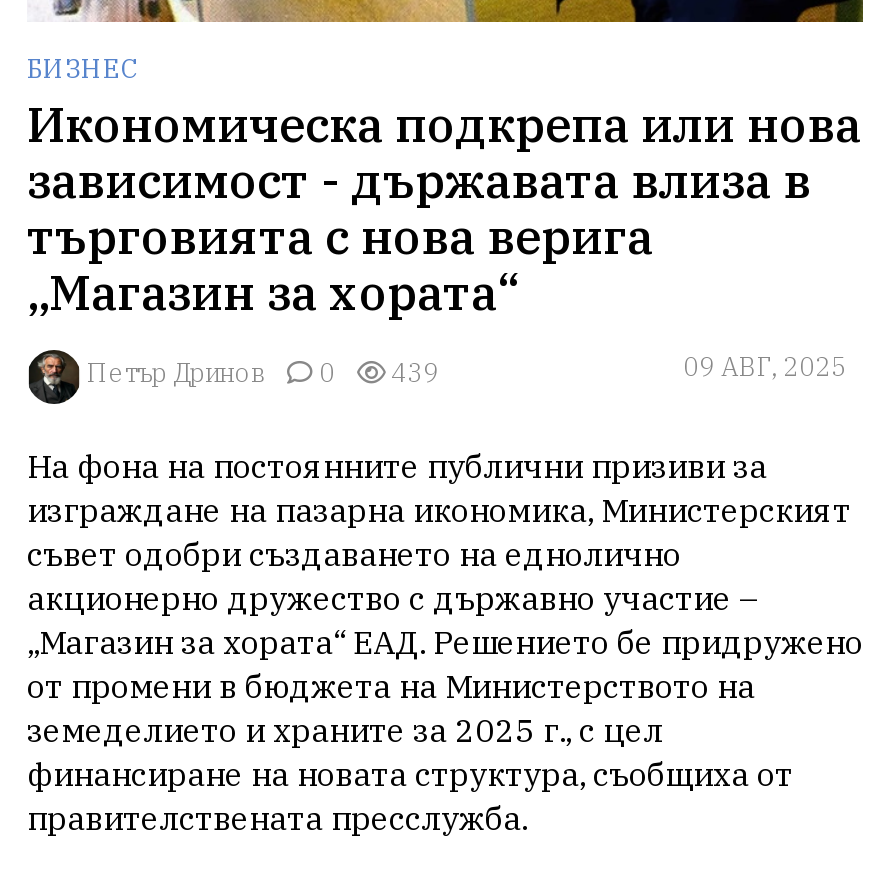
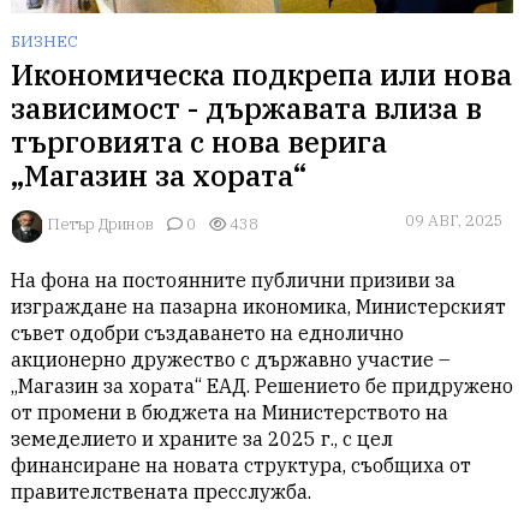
- Петър Дринов 0 439
+ Петър Дринов 0 438
